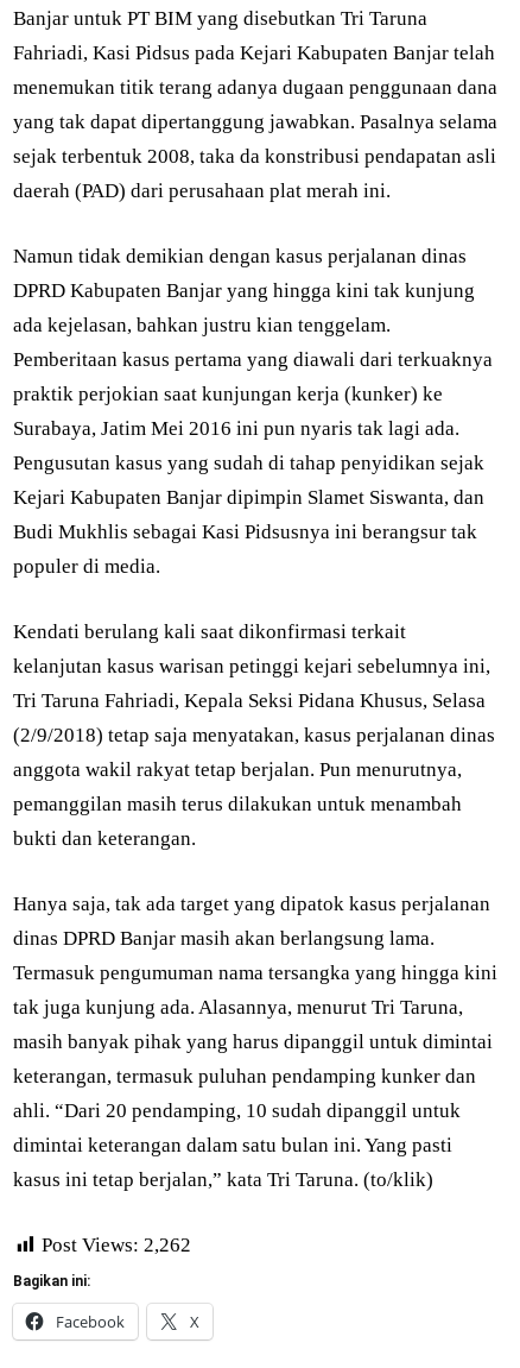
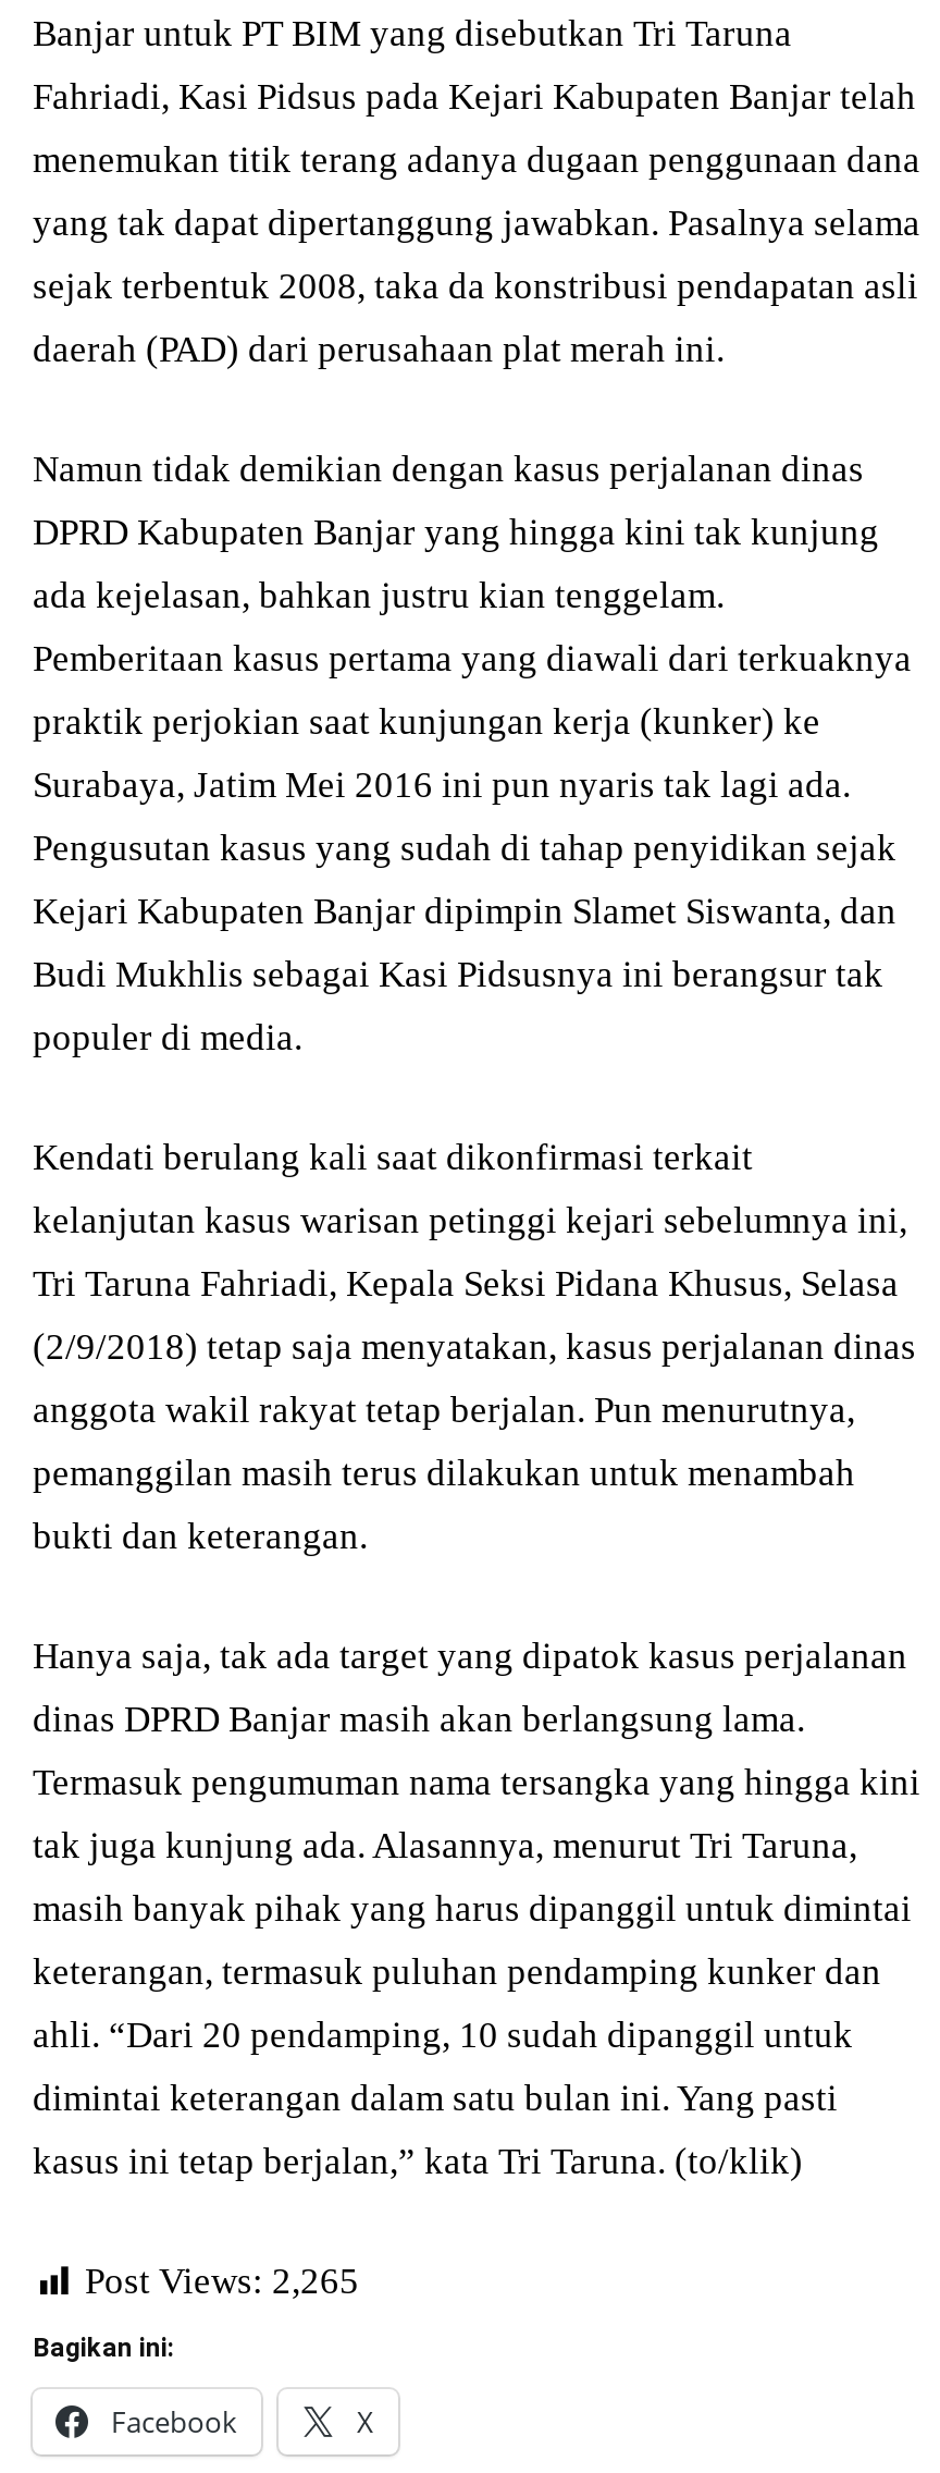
- Post Views: 2,262
+ Post Views: 2,265
